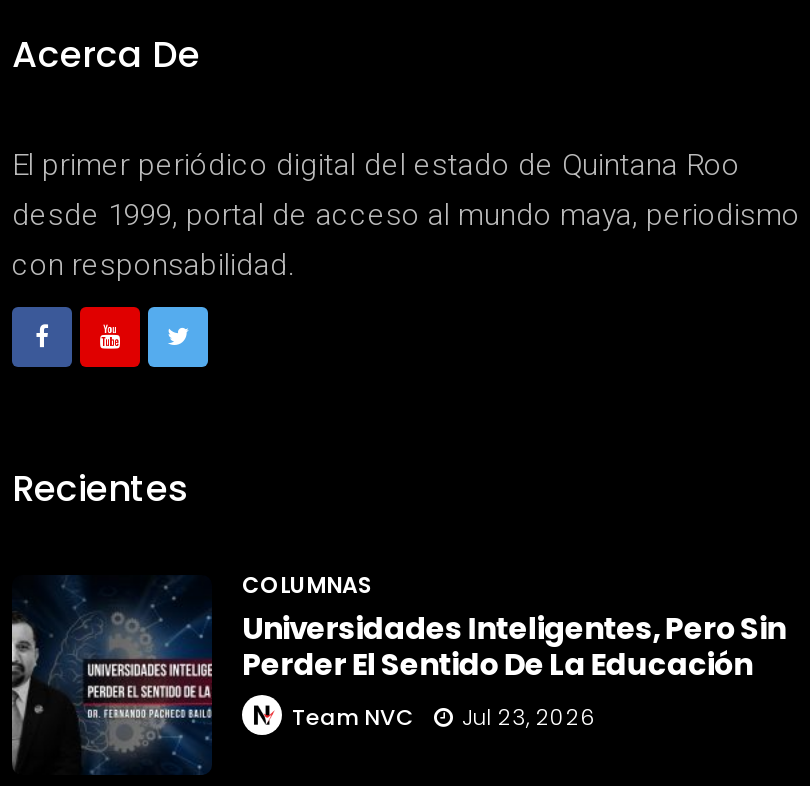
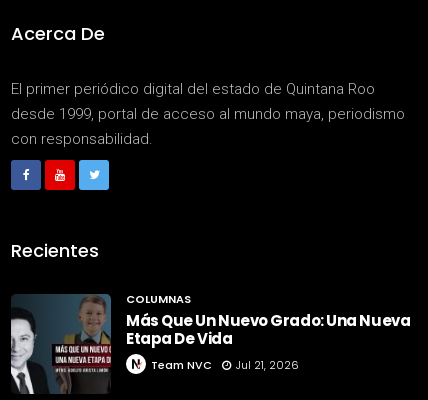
- [image]
- Universidades Inteligentes, Pero Sin
- Perder El Sentido De La Educación
+ [image]
+ Más Que Un Nuevo Grado: Una Nueva
+ Etapa De Vida

- Team NVC Jul 23, 2026
+ Team NVC Jul 21, 2026
